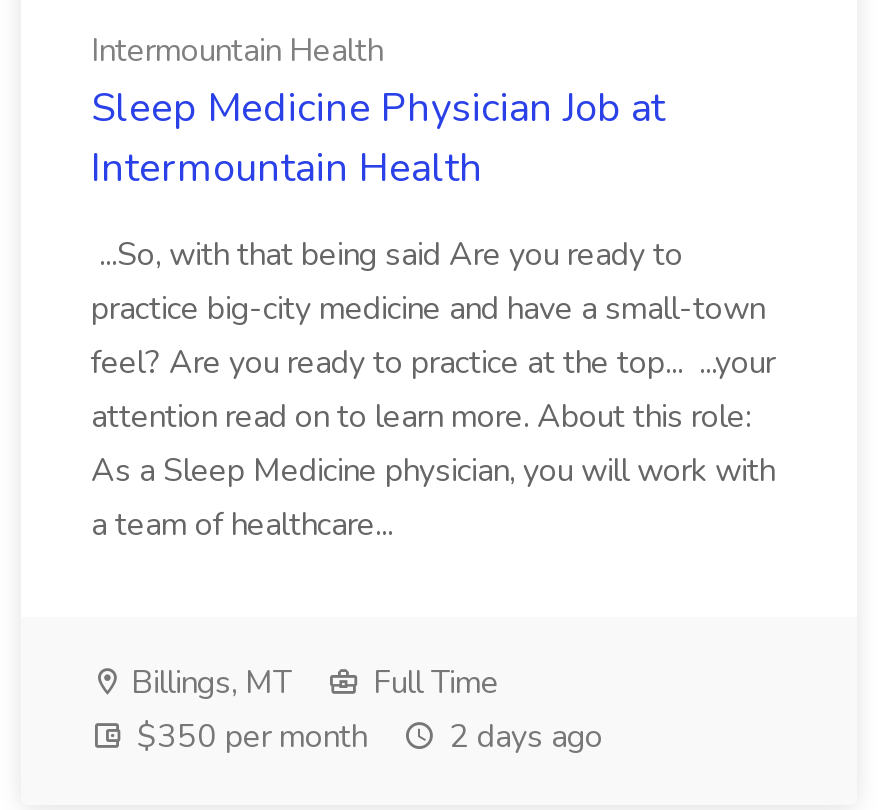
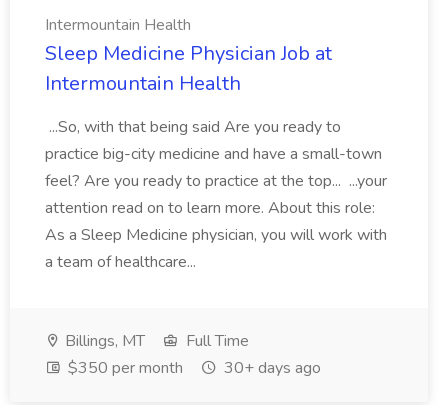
- $350 per month 2 days ago
+ $350 per month 30+ days ago
